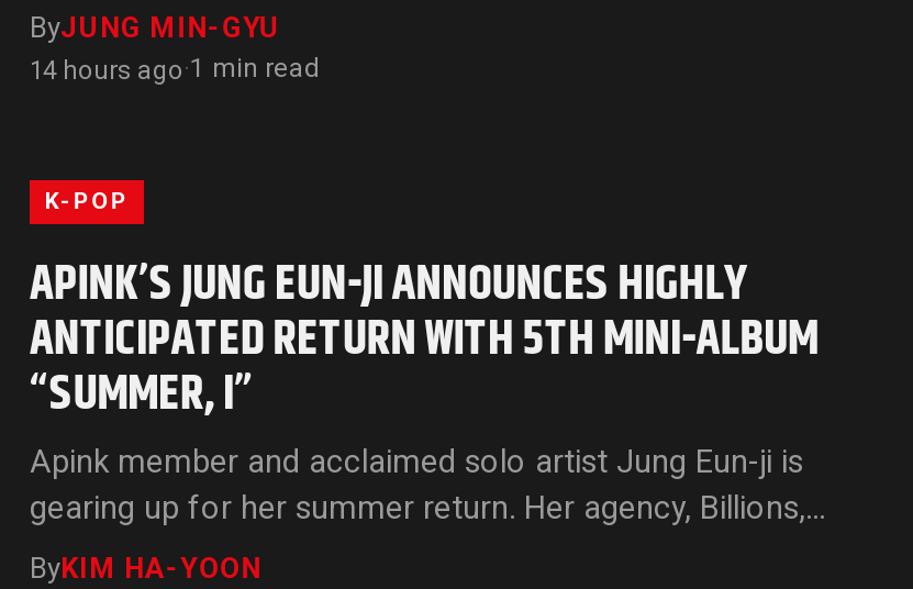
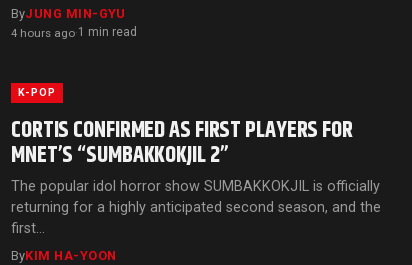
- 14 hours ago·1 min read
+ 4 hours ago·1 min read

- APINK’S JUNG EUN-JI ANNOUNCES HIGHLY
- ANTICIPATED RETURN WITH 5TH MINI-ALBUM
- “SUMMER, I”
- Apink member and acclaimed solo artist Jung Eun-ji is
- gearing up for her summer return. Her agency, Billions,…
+ CORTIS CONFIRMED AS FIRST PLAYERS FOR
+ MNET’S “SUMBAKKOKJIL 2”
+ The popular idol horror show SUMBAKKOKJIL is officially
+ returning for a highly anticipated second season, and the
+ first…
